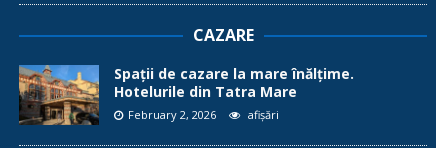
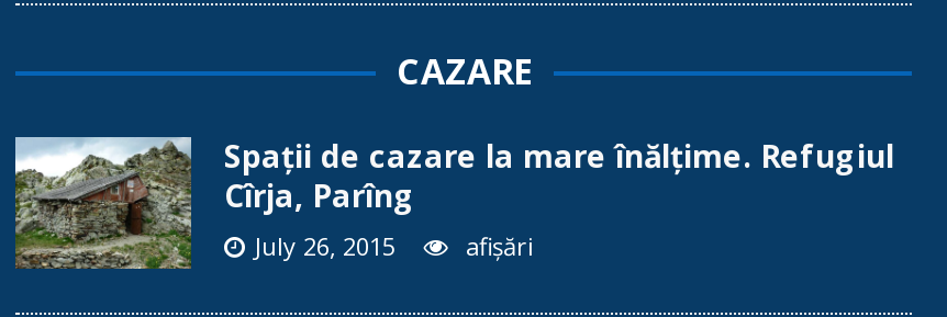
- [image]
- Spații de cazare la mare înălțime.
- Hotelurile din Tatra Mare
- February 2, 2026
+ [image]
+ Spații de cazare la mare înălțime. Refugiul
+ Cîrja, Parîng
+ July 26, 2015
